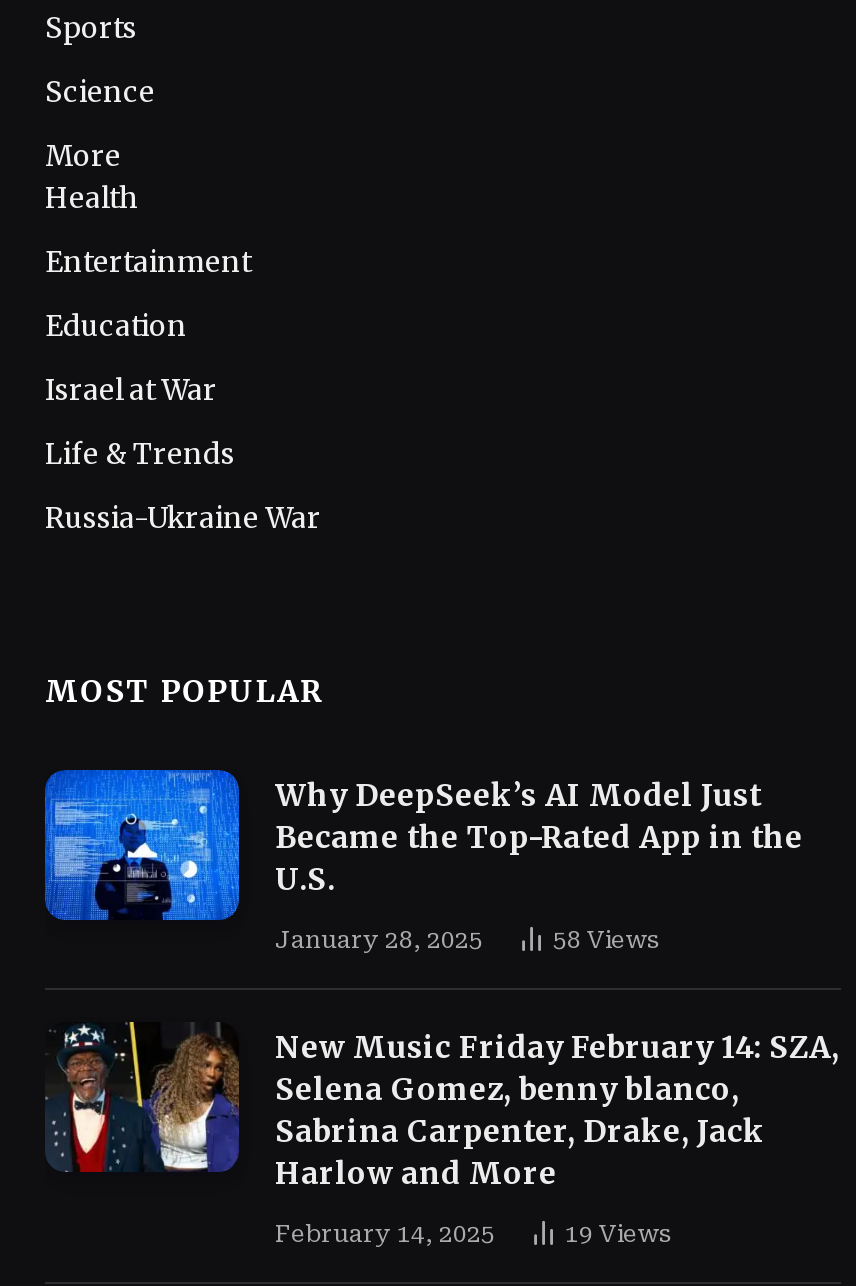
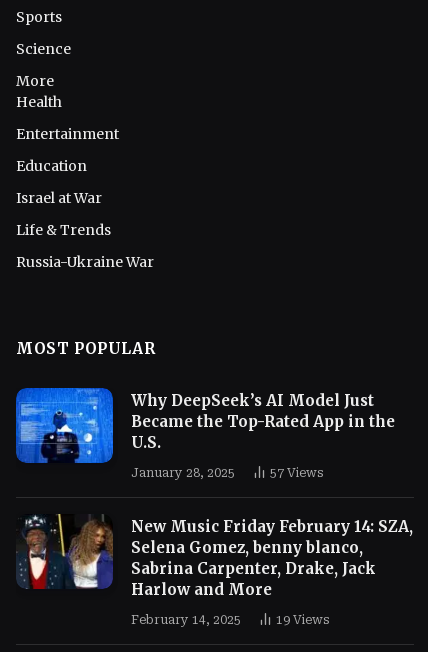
- 58 Views
+ 57 Views
